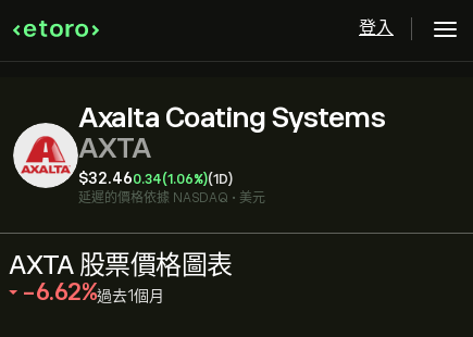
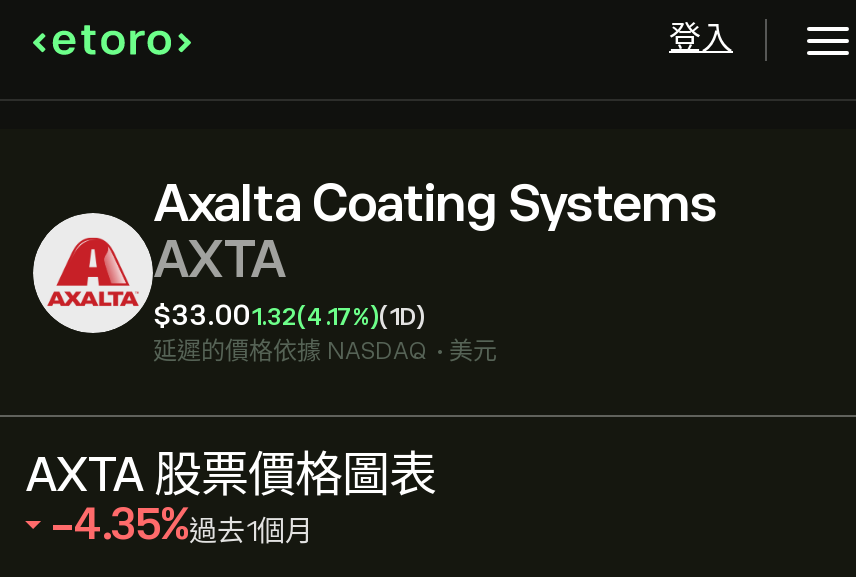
- $32.460.34(1.06%)(1D)
+ $33.001.32(4.17%)(1D)

- -6.62 過去1個月
+ -4.35 過去1個月
